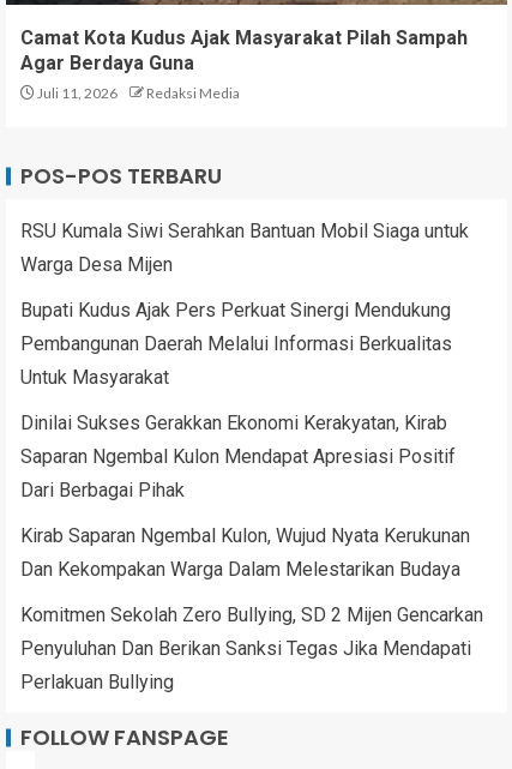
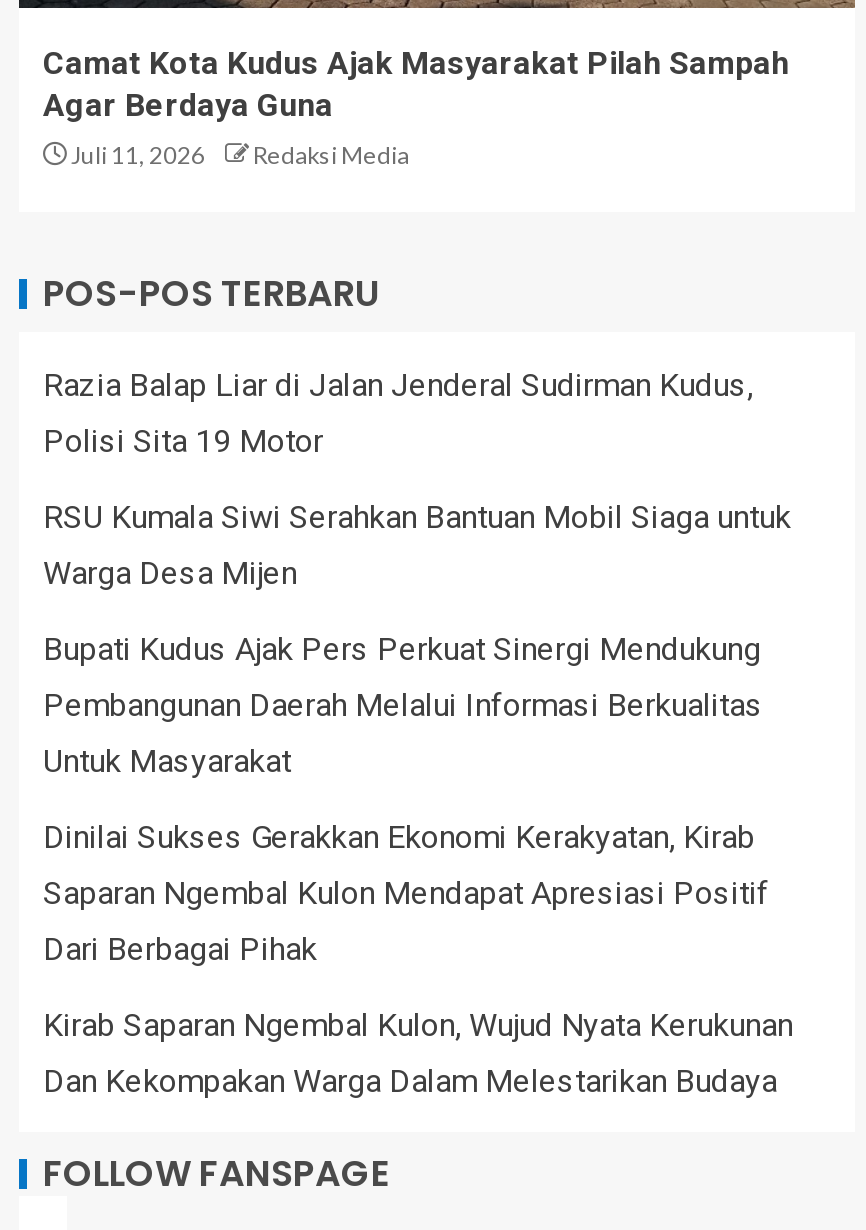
+ Razia Balap Liar di Jalan Jenderal Sudirman Kudus,
+ Polisi Sita 19 Motor

moved down: RSU Kumala Siwi Serahkan Bantuan Mobil Siaga untuk | Warga Desa Mijen | Bupati Kudus Ajak Pers Perkuat Sinergi Mendukung | ... | Kirab Saparan Ngembal Kulon, Wujud Nyata Kerukunan | Dan Kekompakan Warga Dalam Melestarikan Budaya

- Komitmen Sekolah Zero Bullying, SD 2 Mijen Gencarkan
- Penyuluhan Dan Berikan Sanksi Tegas Jika Mendapati
- Perlakuan Bullying
